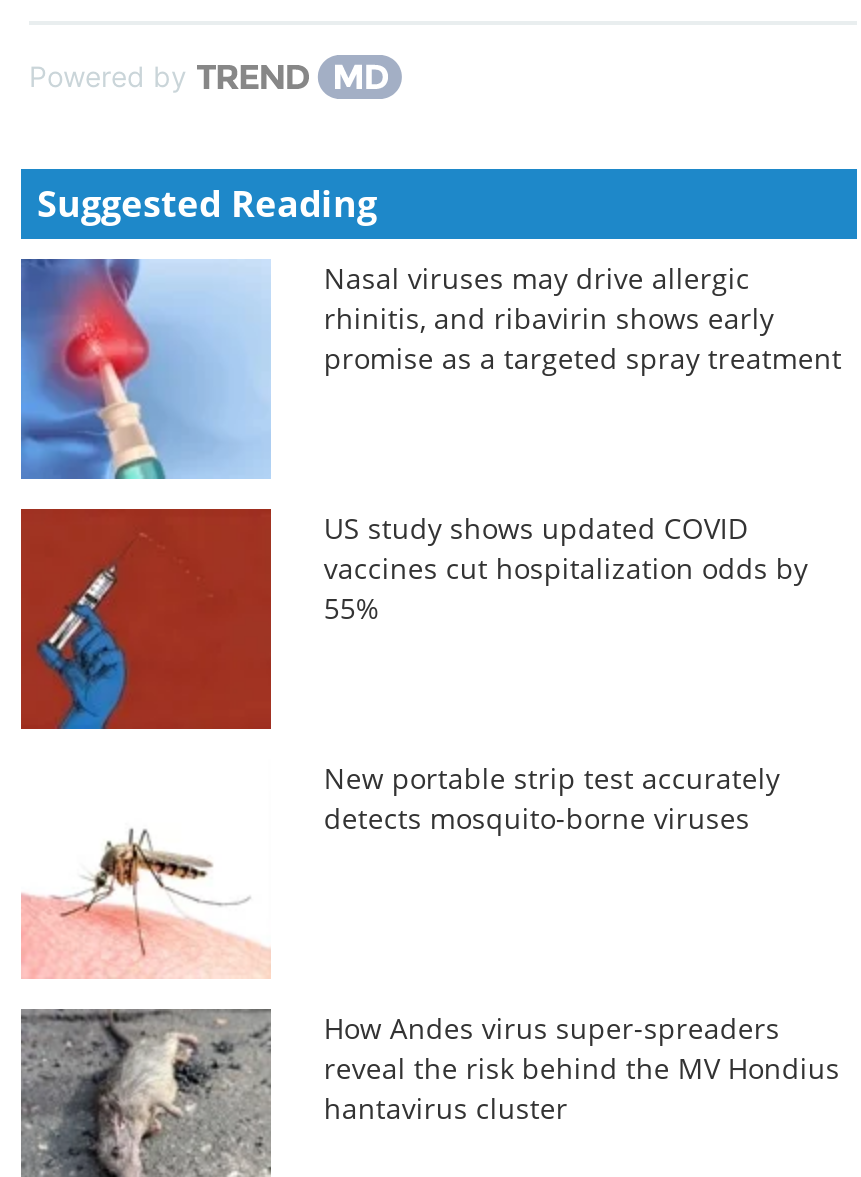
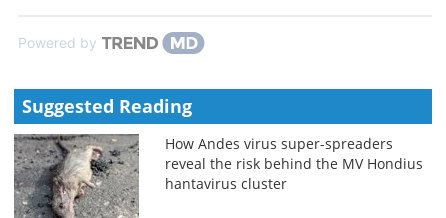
- [image]
- Nasal viruses may drive allergic
- rhinitis, and ribavirin shows early
- promise as a targeted spray treatment

- [image]
- US study shows updated COVID
- vaccines cut hospitalization odds by
- 55%

- [image]
- New portable strip test accurately
- detects mosquito-borne viruses
